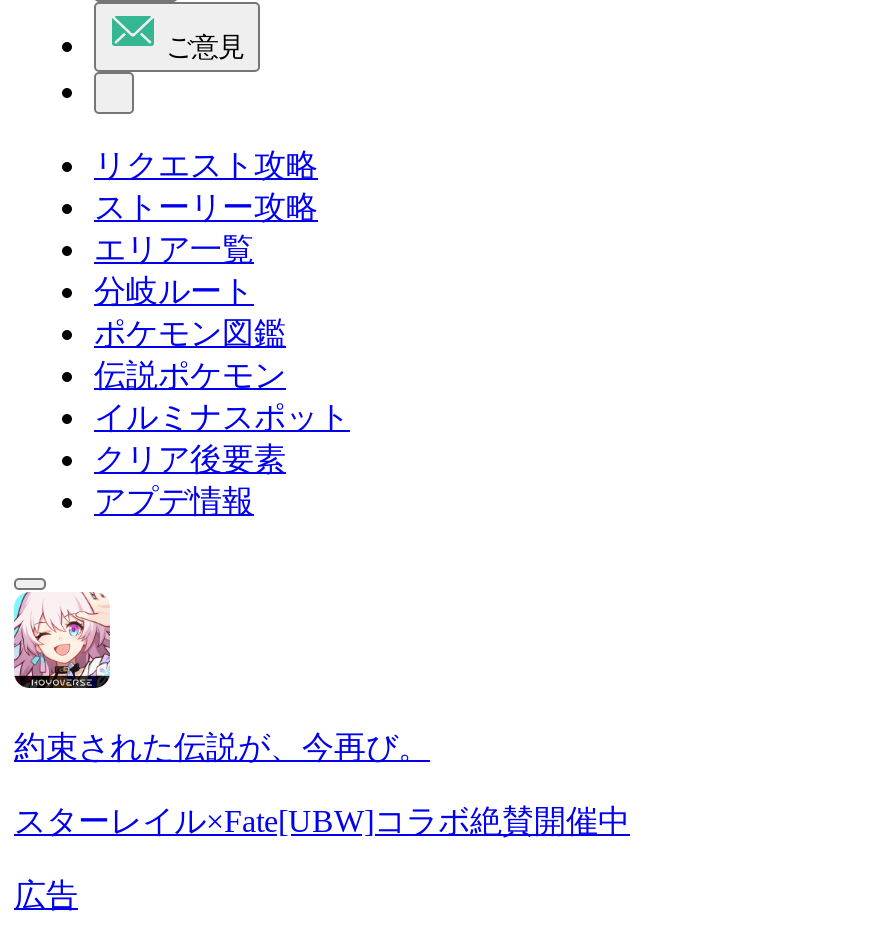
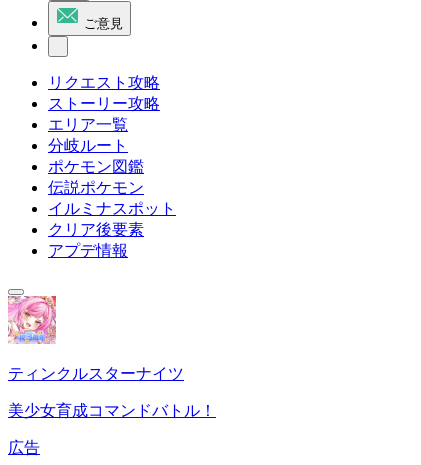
- [image]
- 約束された伝説が、今再び。
+ [image]
+ ティンクルスターナイツ

- スターレイル×Fate[UBW]コラボ絶賛開催中
+ 美少女育成コマンドバトル！
